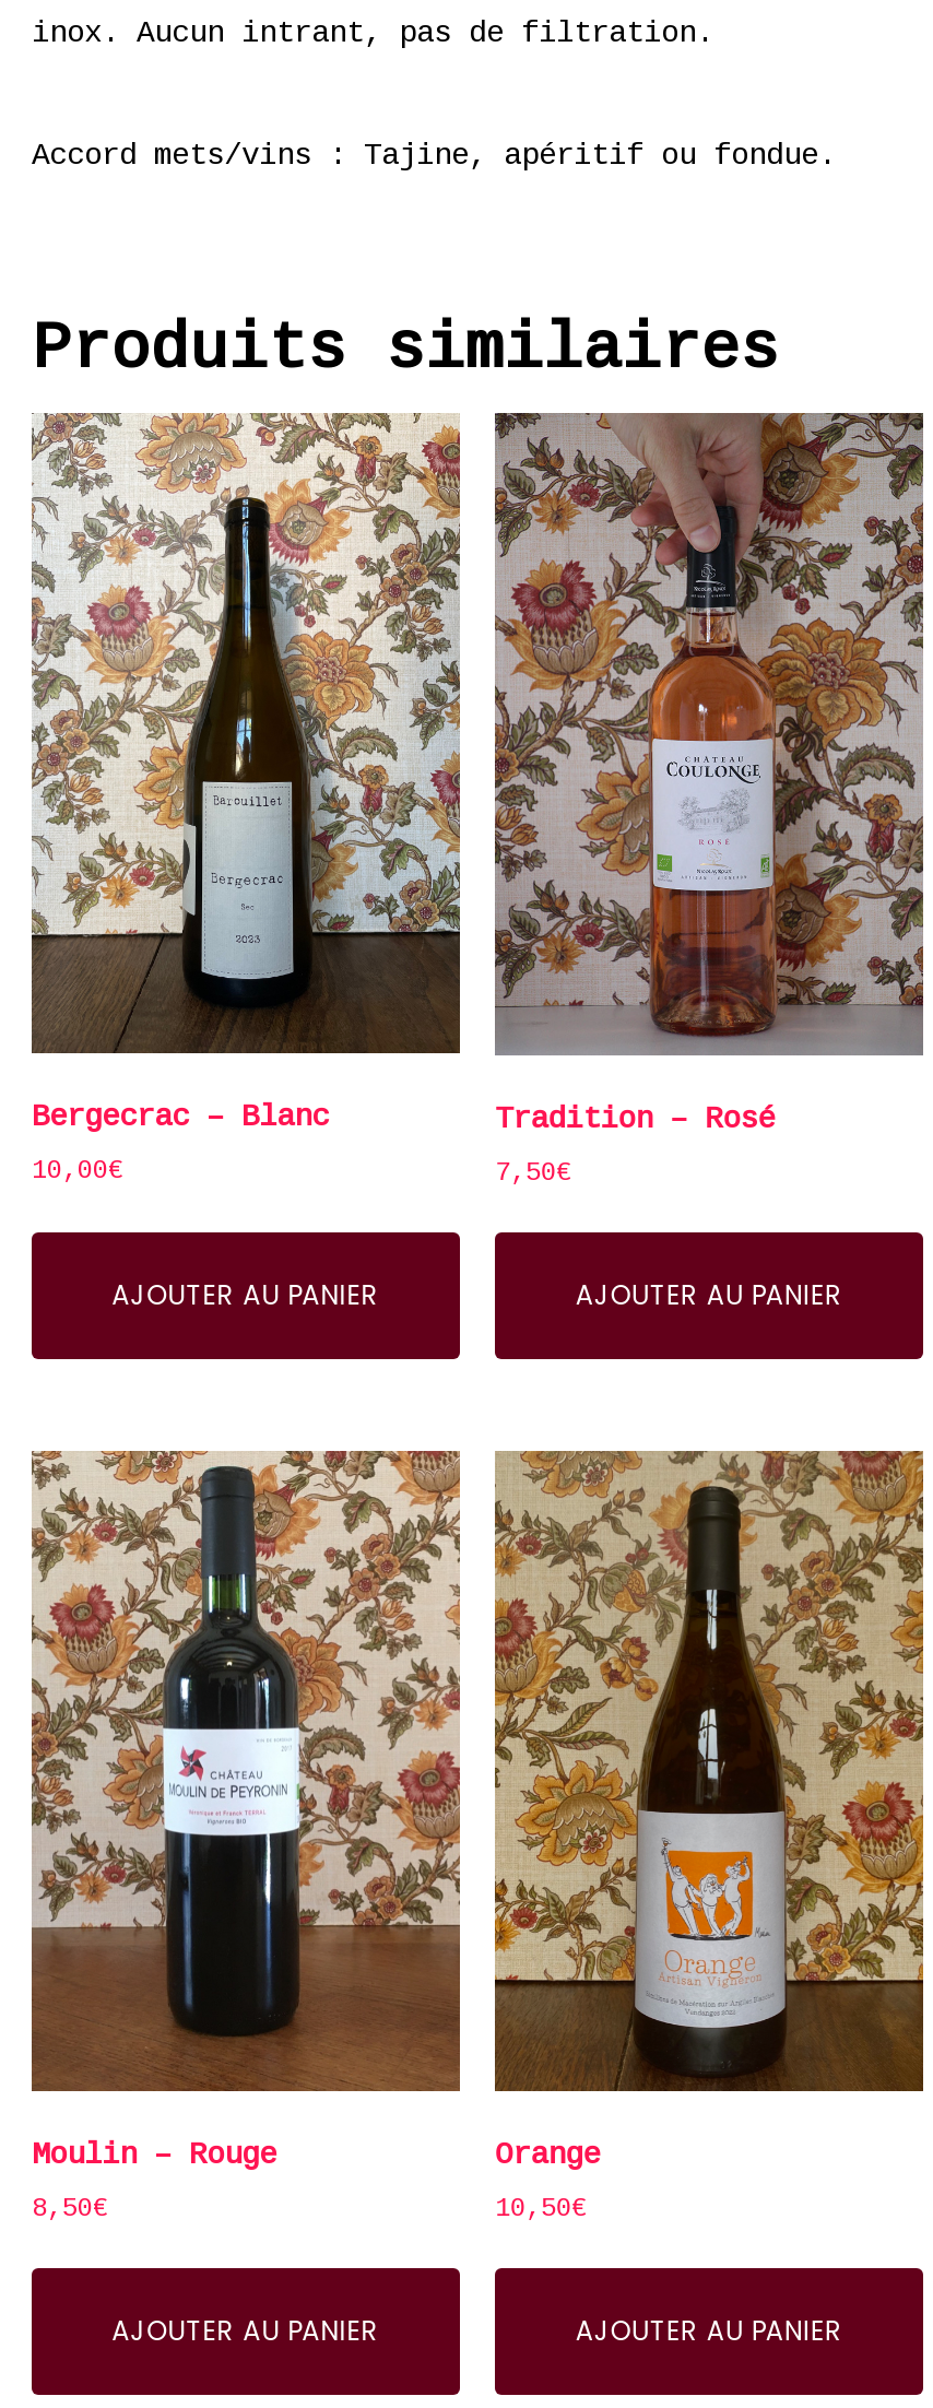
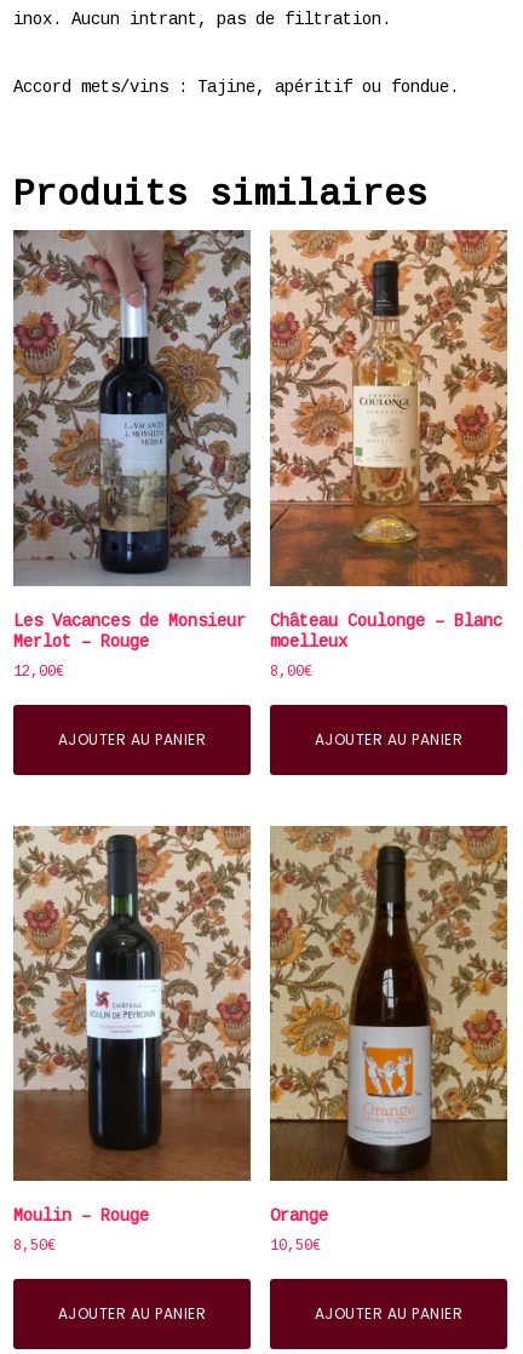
- [image]
- Bergecrac – Blanc
+ [image]
+ Les Vacances de Monsieur
+ Merlot – Rouge

- [image]
- Tradition – Rosé
+ [image]
+ Château Coulonge – Blanc
+ moelleux

- 10,00€
+ 12,00€

- 7,50€
+ 8,00€
